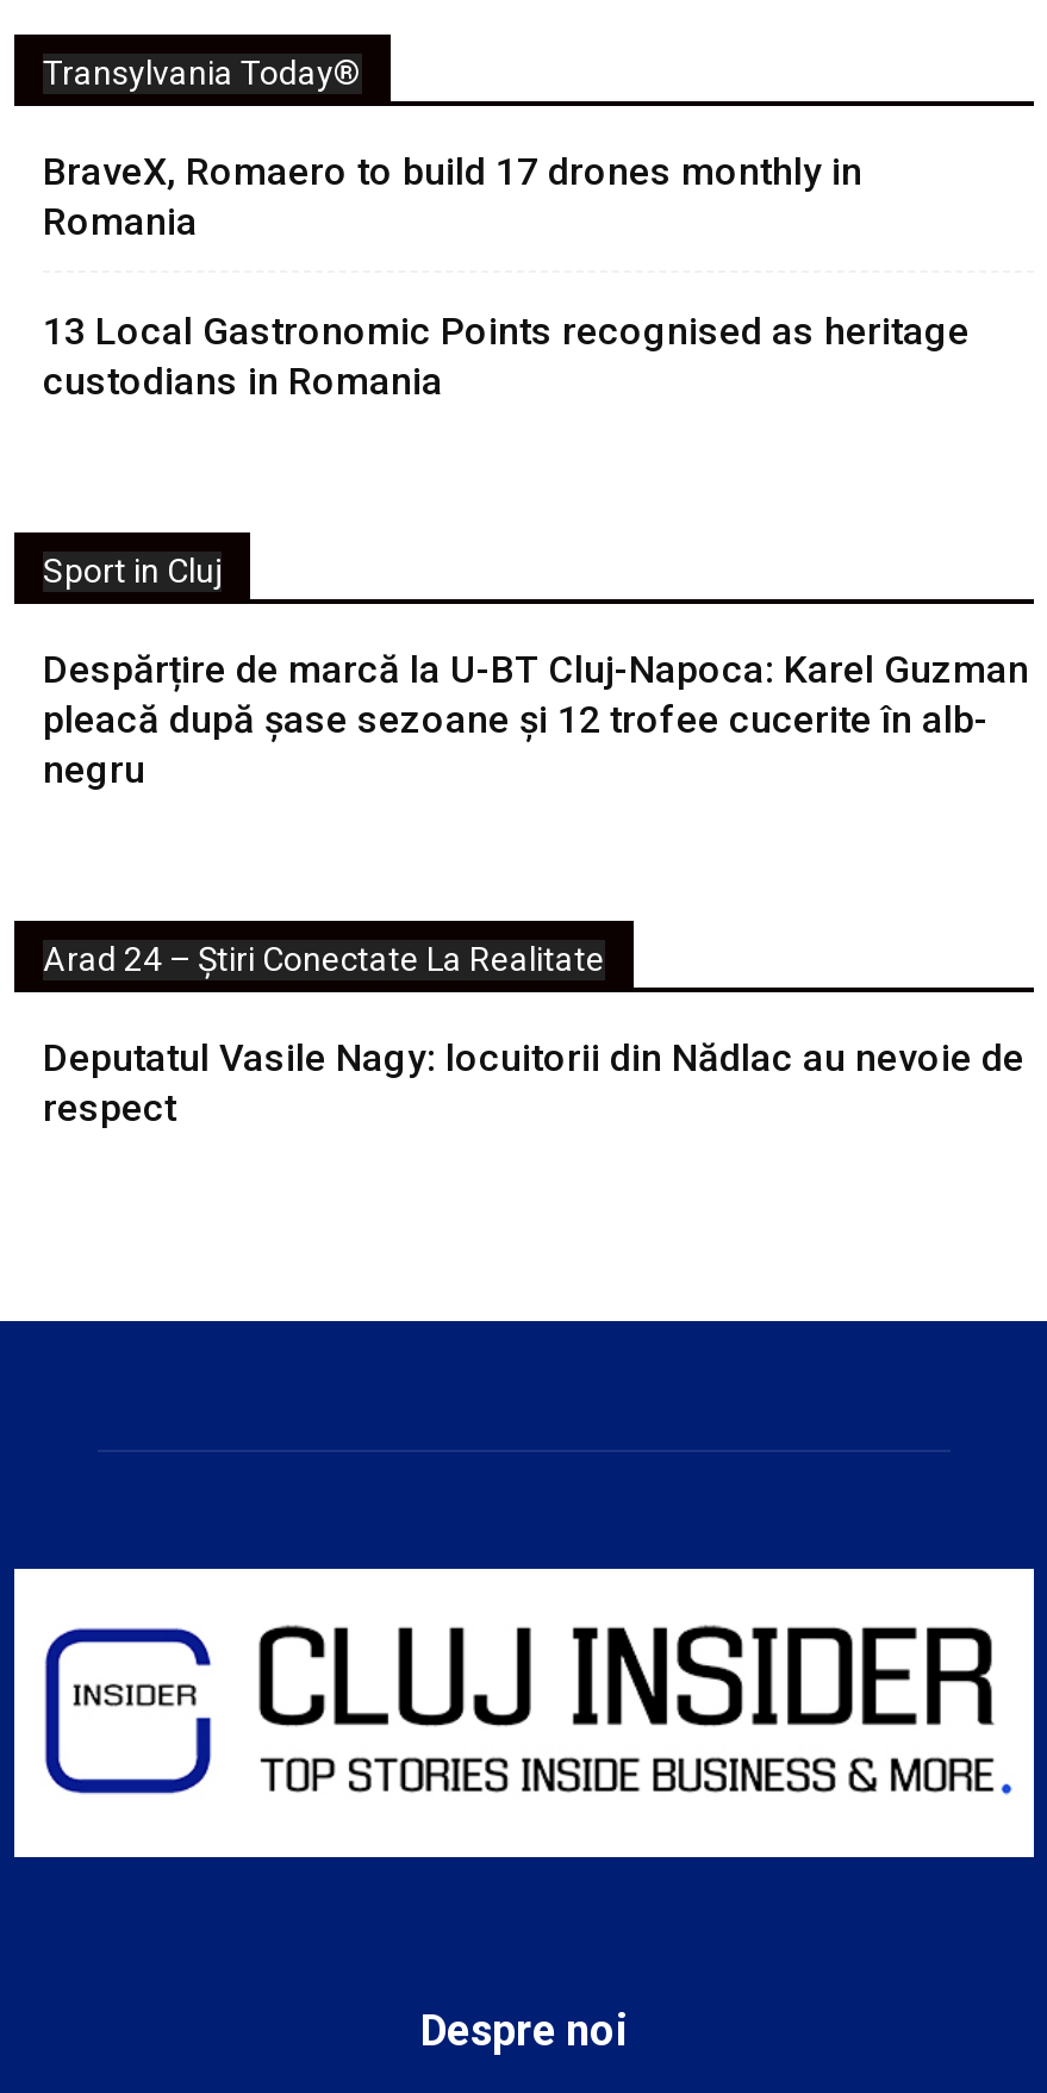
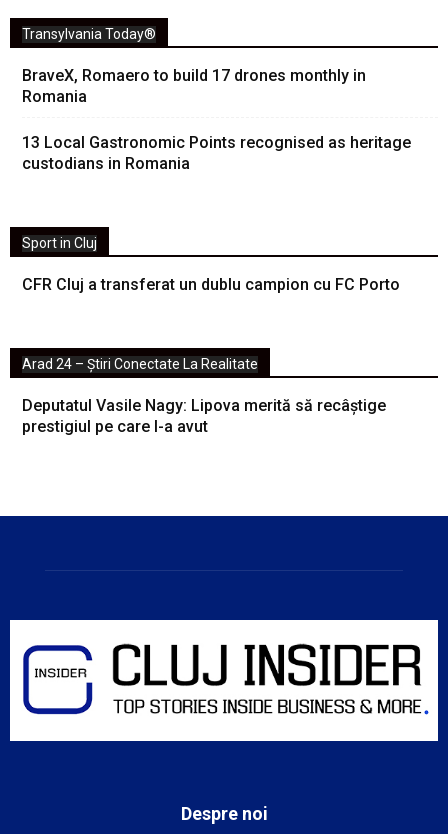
- Despărțire de marcă la U-BT Cluj-Napoca: Karel Guzman
- pleacă după șase sezoane și 12 trofee cucerite în alb-
- negru
+ CFR Cluj a transferat un dublu campion cu FC Porto

- Deputatul Vasile Nagy: locuitorii din Nădlac au nevoie de
- respect
+ Deputatul Vasile Nagy: Lipova merită să recâștige
+ prestigiul pe care l-a avut
